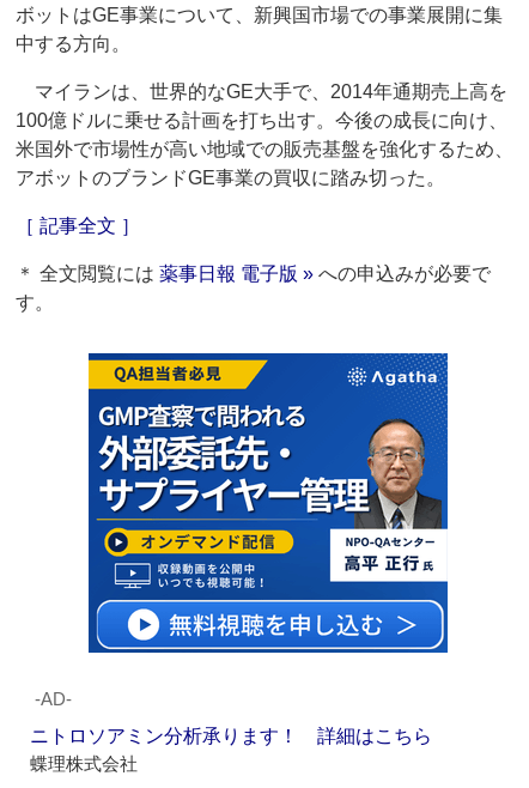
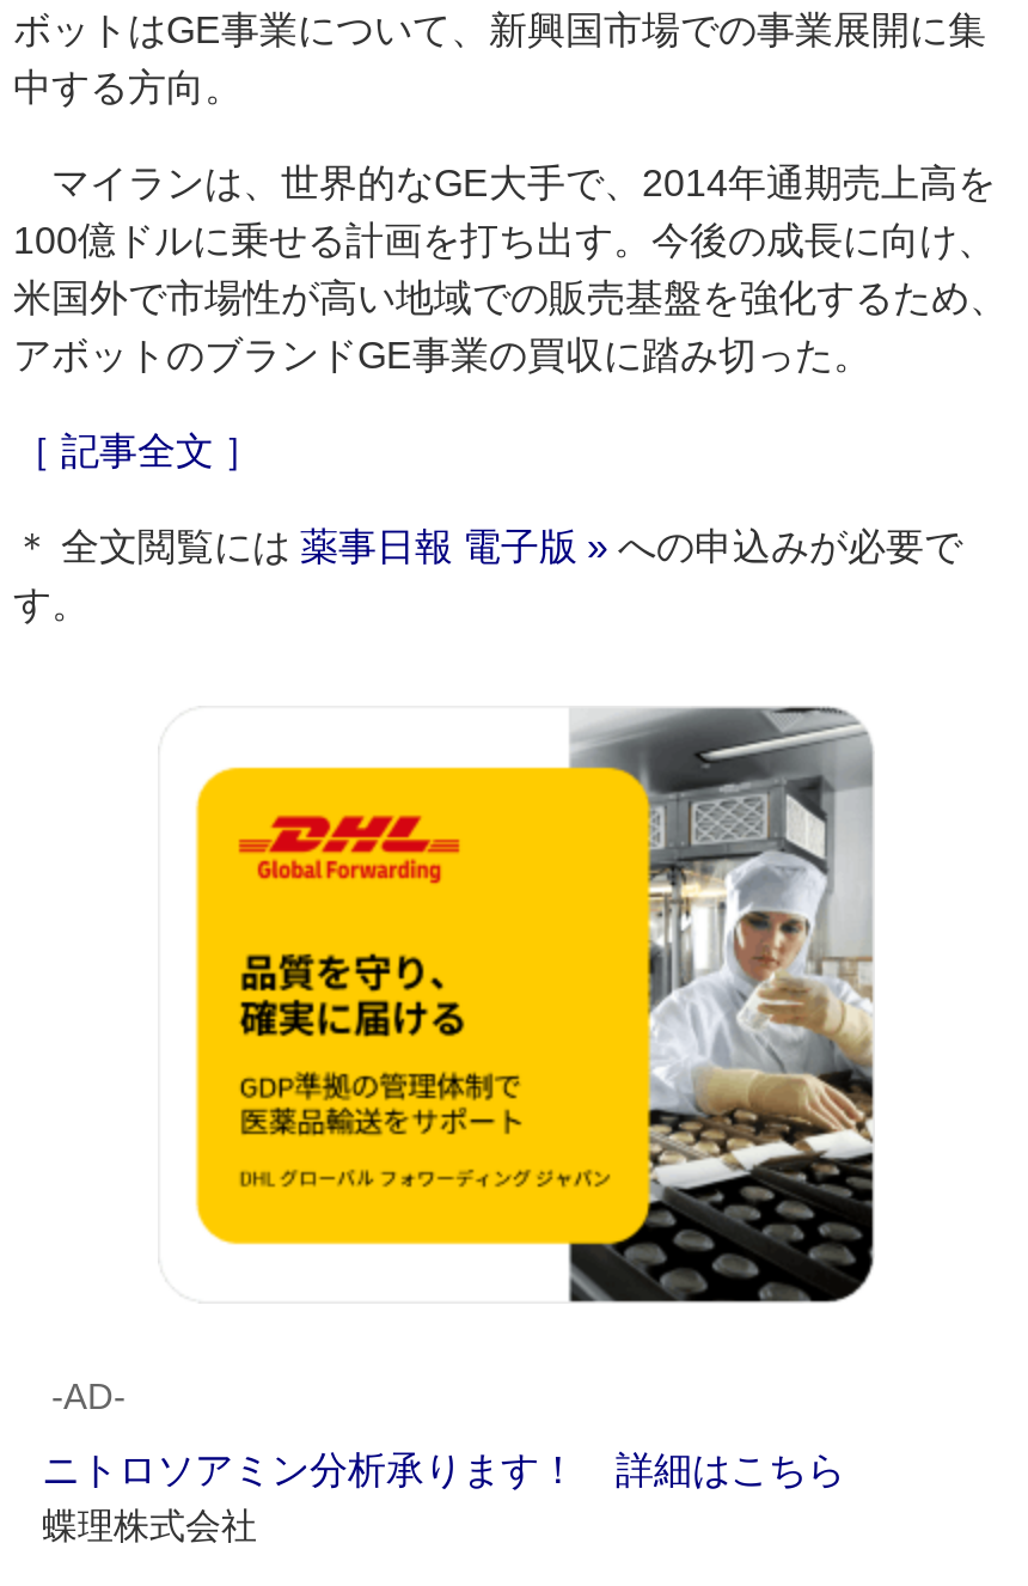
- [image]
+ [image]
